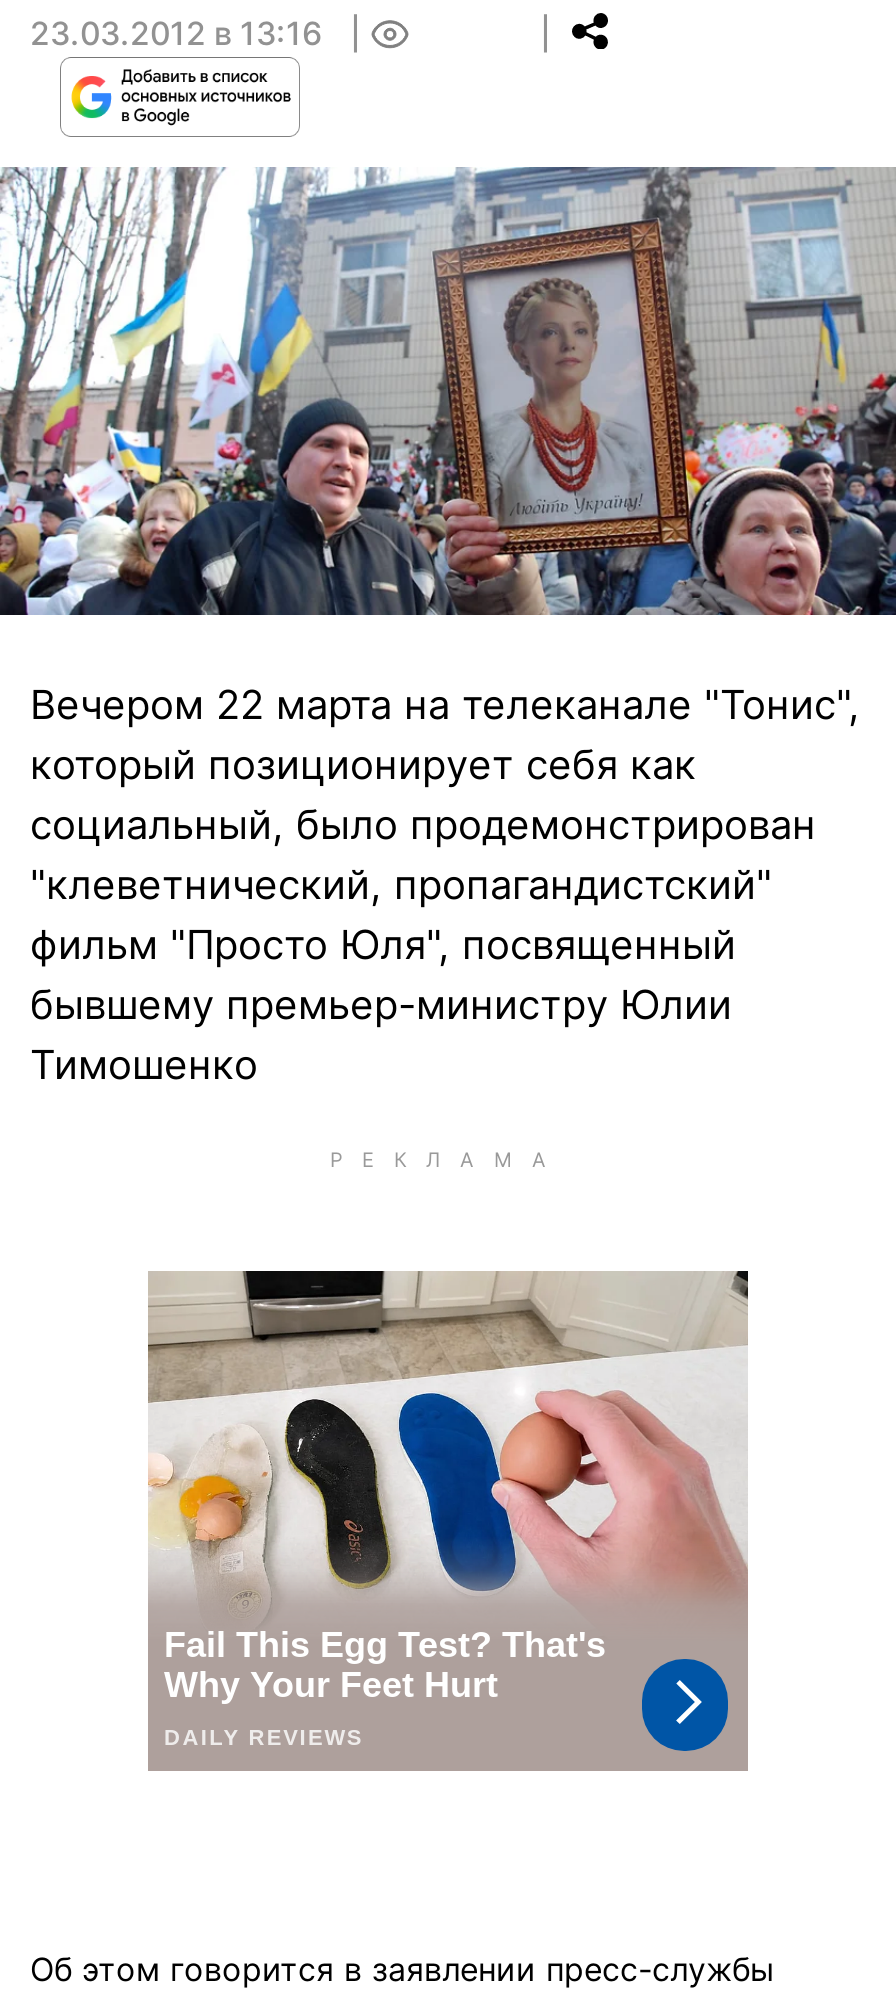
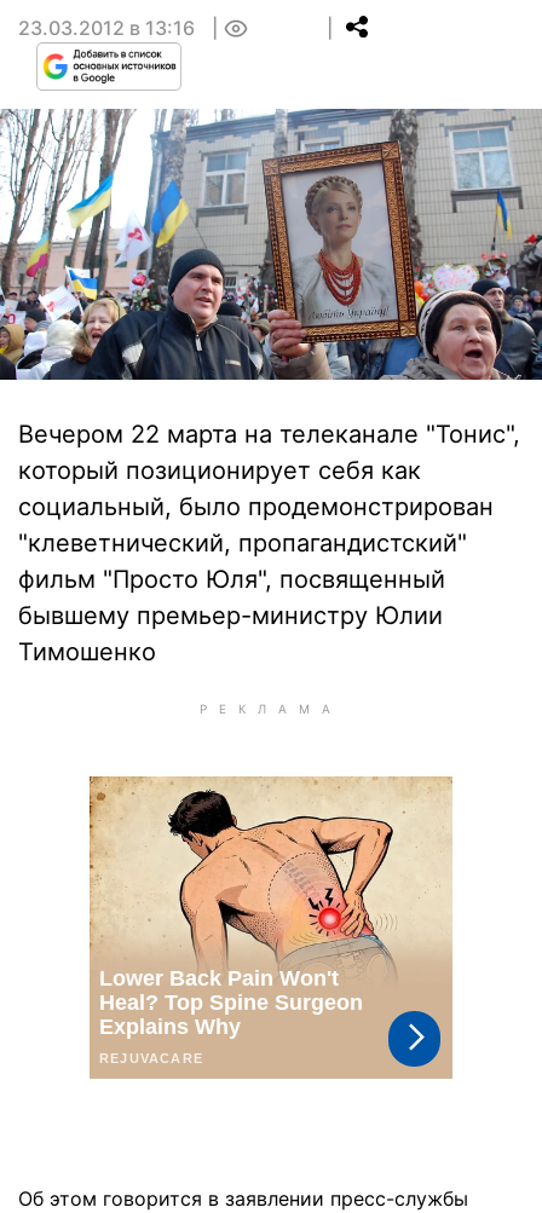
- [image]
+ [image]
